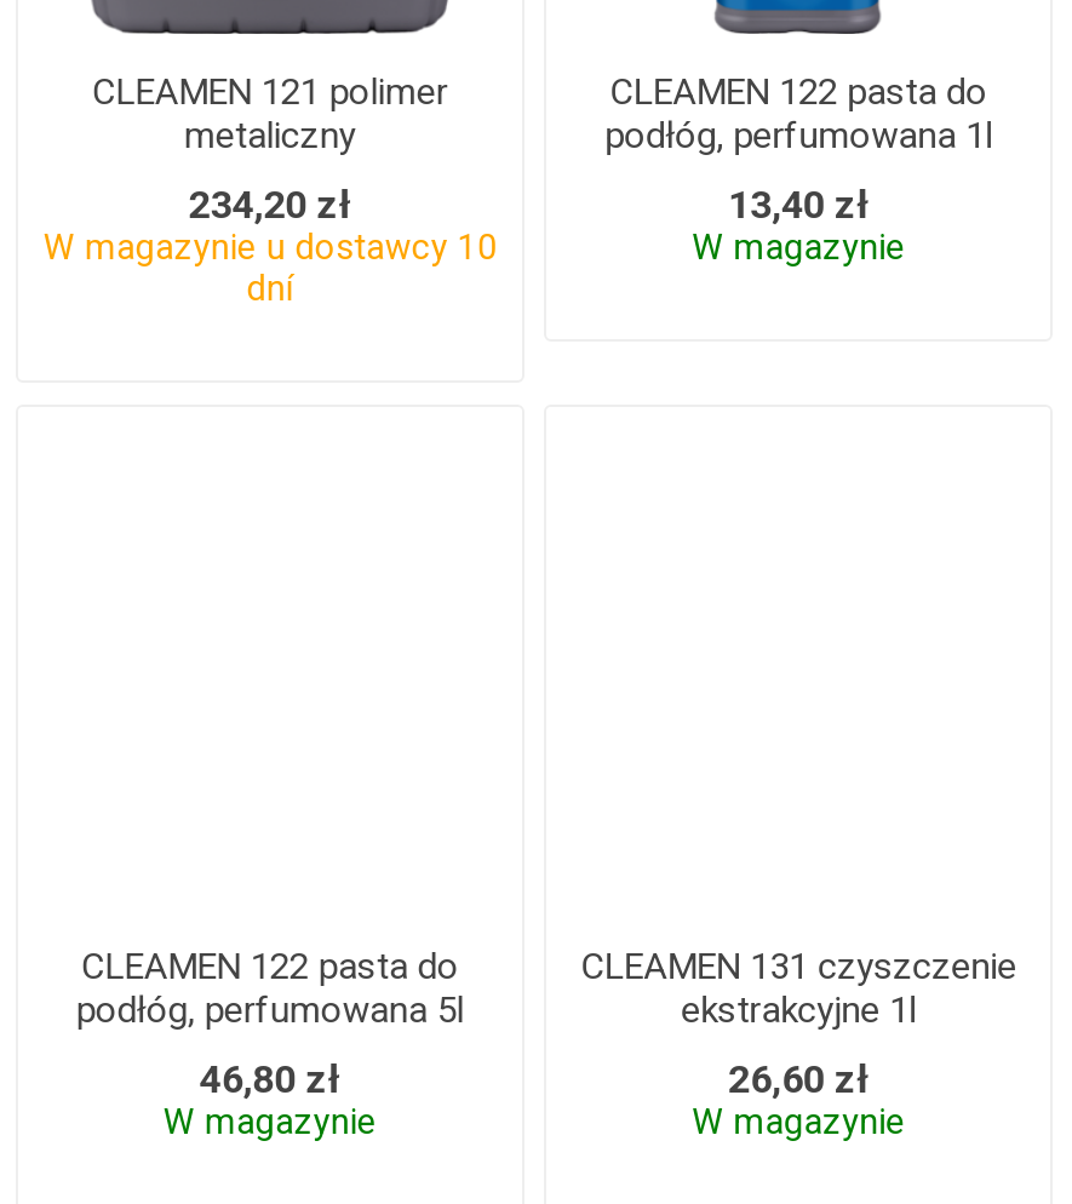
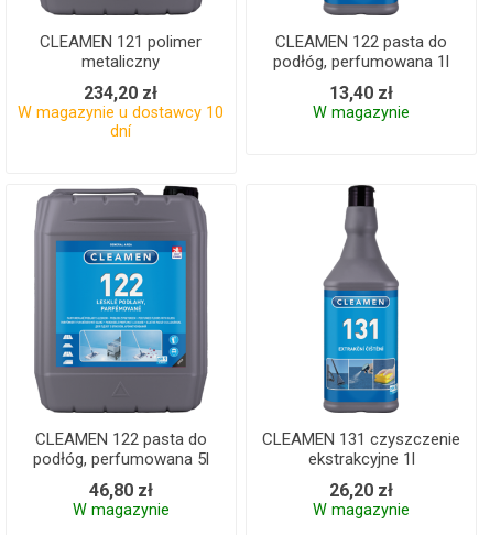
+ [image]

+ [image]

- 26,60 zł
+ 26,20 zł
